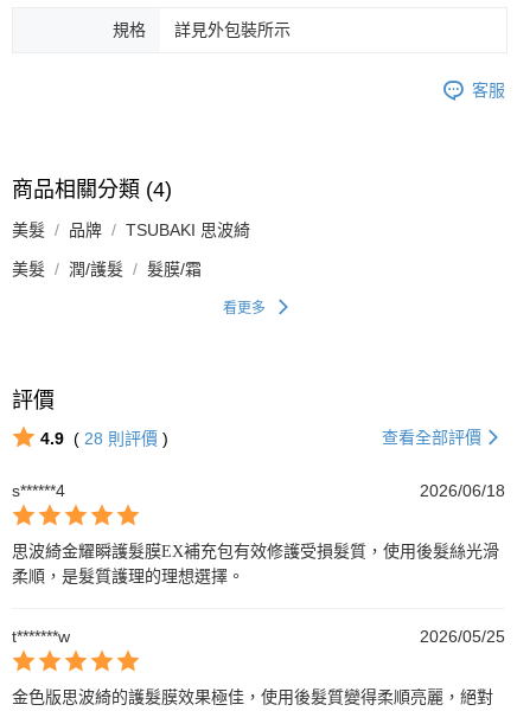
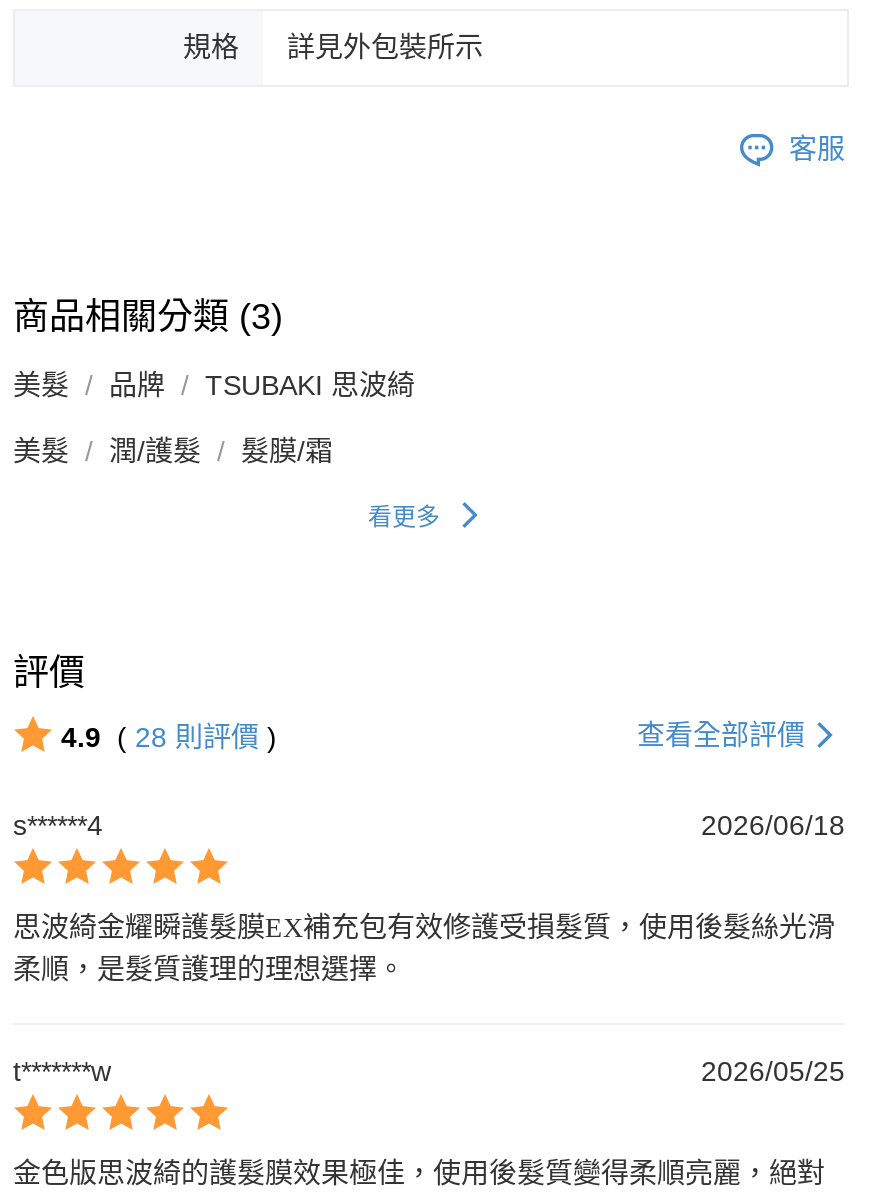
- 商品相關分類 (4)
+ 商品相關分類 (3)
